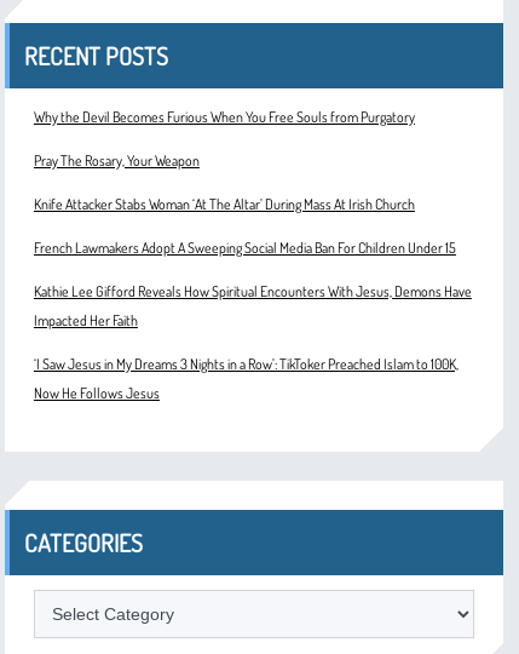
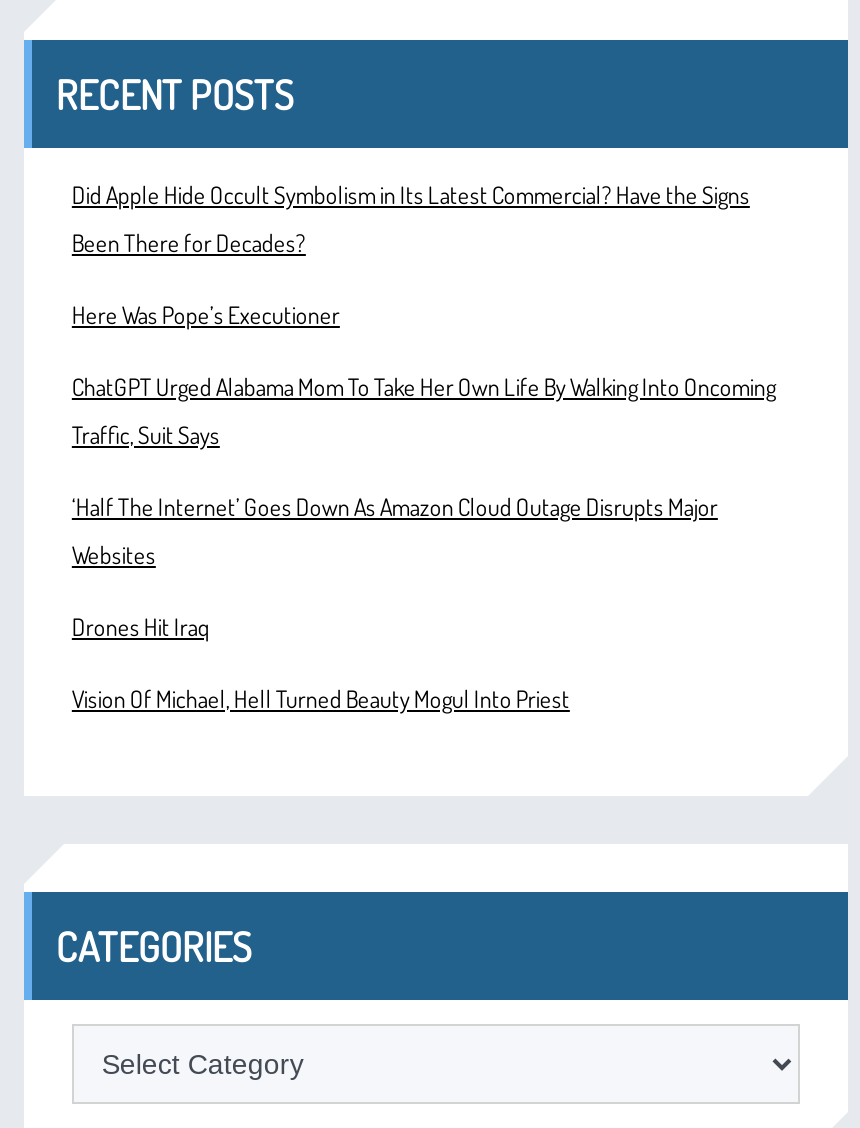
- Why the Devil Becomes Furious When You Free Souls from Purgatory
- Pray The Rosary, Your Weapon
- Knife Attacker Stabs Woman ‘At The Altar’ During Mass At Irish Church
- French Lawmakers Adopt A Sweeping Social Media Ban For Children Under 15
- Kathie Lee Gifford Reveals How Spiritual Encounters With Jesus, Demons Have
- Impacted Her Faith
- ‘I Saw Jesus in My Dreams 3 Nights in a Row’: TikToker Preached Islam to 100K,
- Now He Follows Jesus
+ Did Apple Hide Occult Symbolism in Its Latest Commercial? Have the Signs
+ Been There for Decades?
+ Here Was Pope’s Executioner
+ ChatGPT Urged Alabama Mom To Take Her Own Life By Walking Into Oncoming
+ Traffic, Suit Says
+ ‘Half The Internet’ Goes Down As Amazon Cloud Outage Disrupts Major
+ Websites
+ Drones Hit Iraq
+ Vision Of Michael, Hell Turned Beauty Mogul Into Priest
